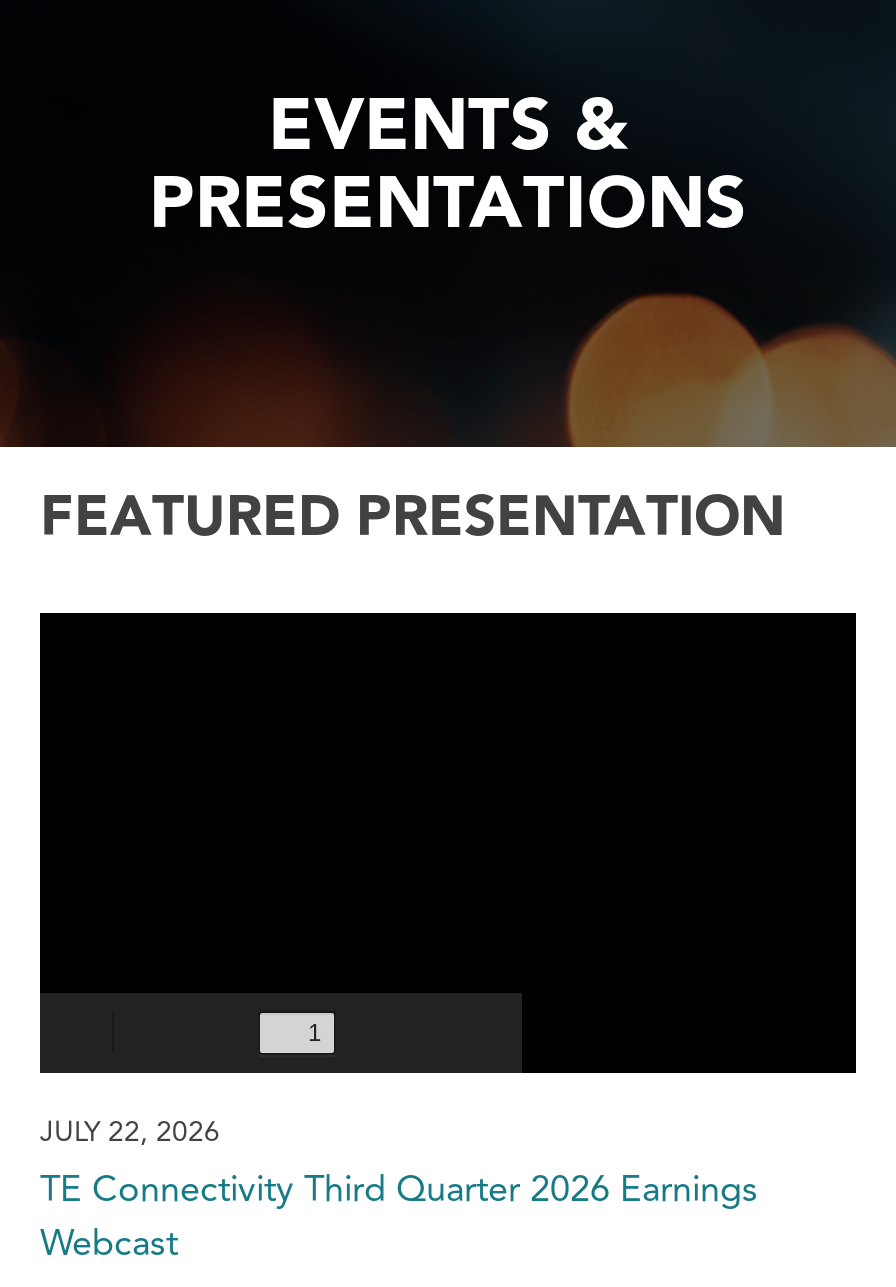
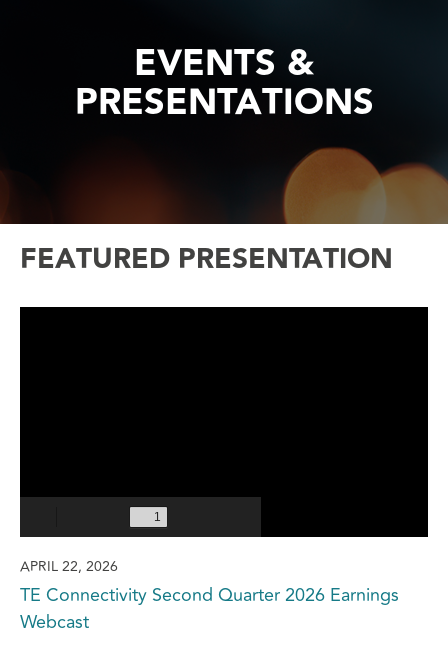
- JULY 22, 2026
- TE Connectivity Third Quarter 2026 Earnings
+ APRIL 22, 2026
+ TE Connectivity Second Quarter 2026 Earnings
